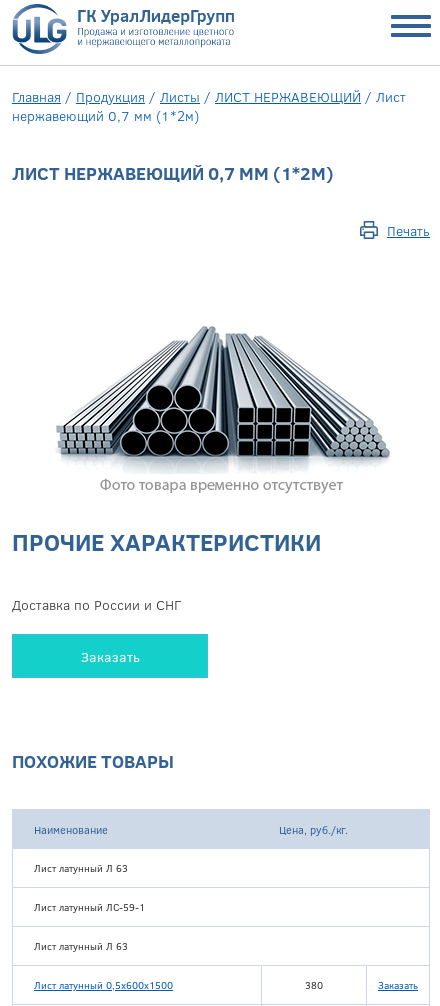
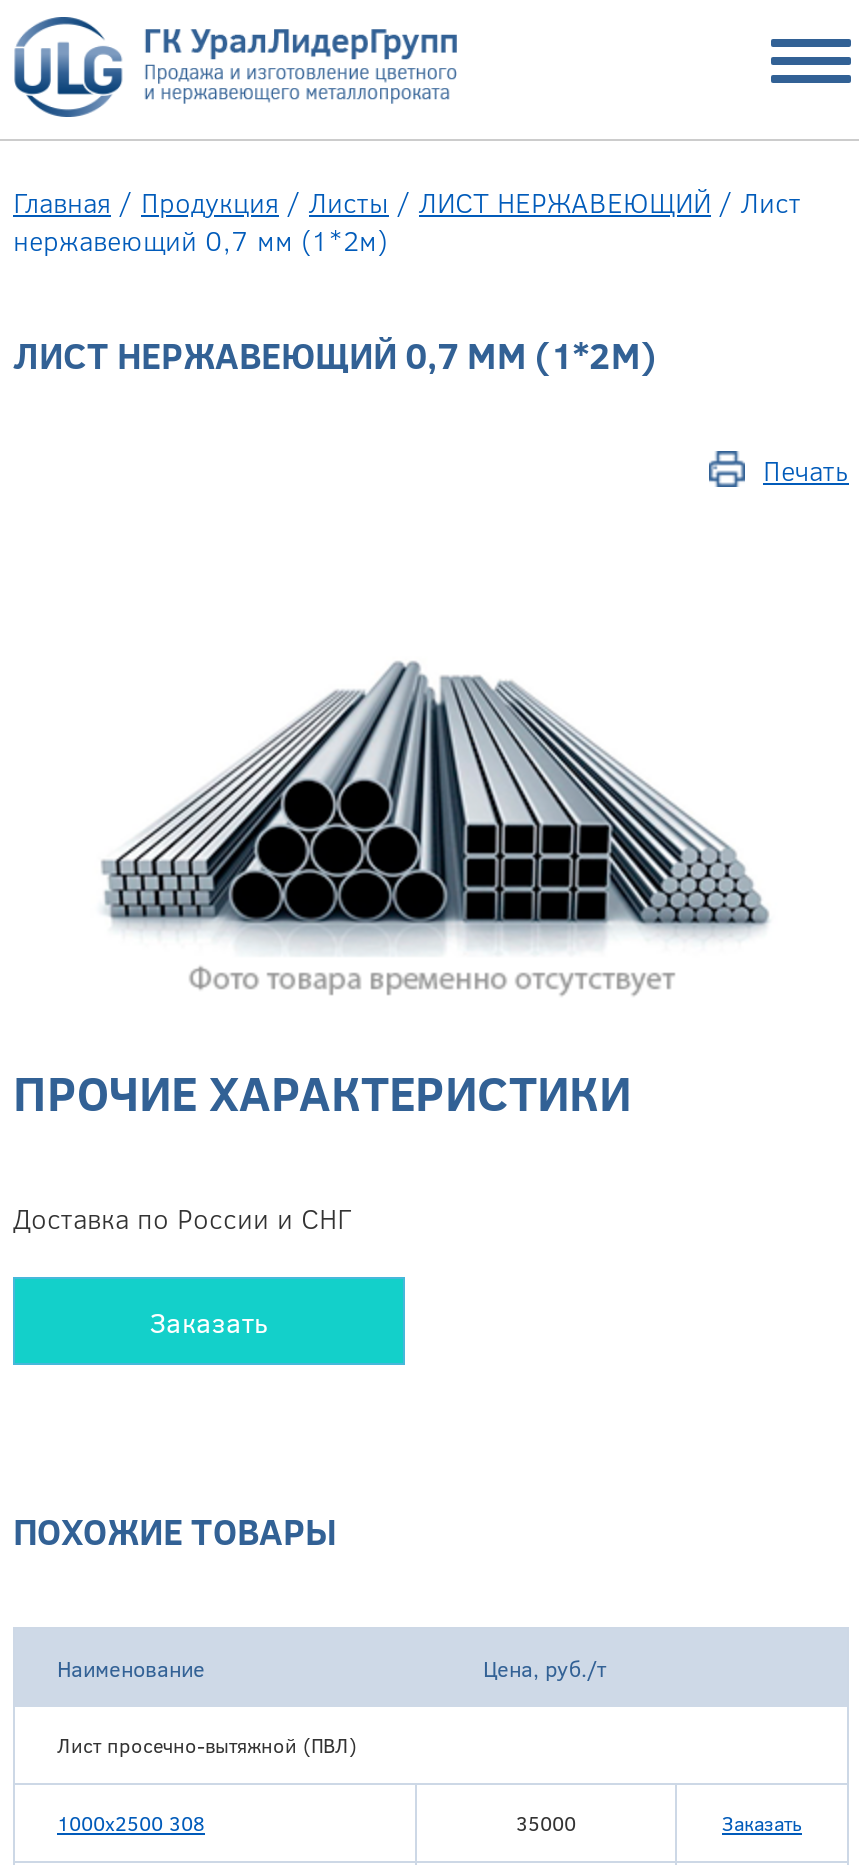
- Цена, руб./кг.
- Лист латунный Л 63
- Лист латунный ЛС-59-1
- Лист латунный Л 63
- Лист латунный 0,5х600х1500
- 380
+ Цена, руб./т
+ Лист просечно-вытяжной (ПВЛ)
+ 1000x2500 308
+ 35000
